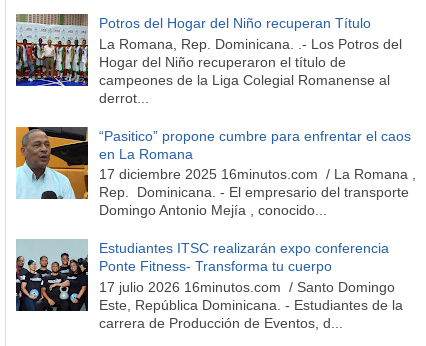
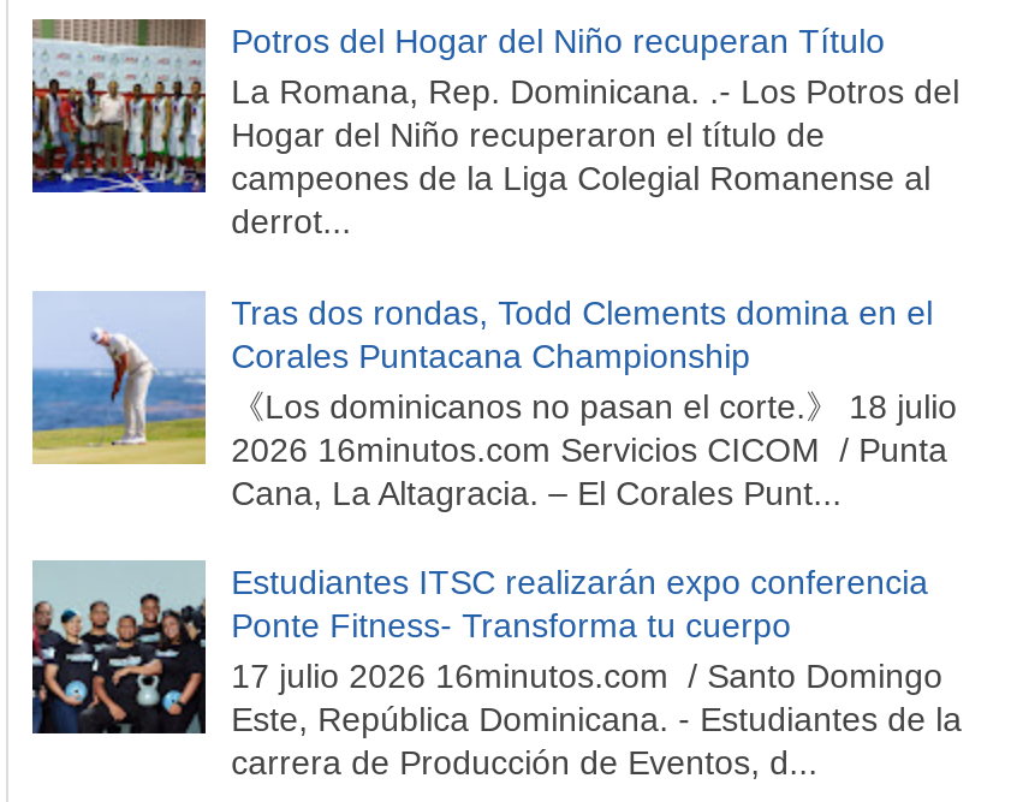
- [image]
- “Pasitico” propone cumbre para enfrentar el caos
- en La Romana
- 17 diciembre 2025 16minutos.com / La Romana ,
- Rep. Dominicana. - El empresario del transporte
- Domingo Antonio Mejía , conocido...
+ [image]
+ Tras dos rondas, Todd Clements domina en el
+ Corales Puntacana Championship
+ 《Los dominicanos no pasan el corte.》 18 julio
+ 2026 16minutos.com Servicios CICOM / Punta
+ Cana, La Altagracia. – El Corales Punt...
